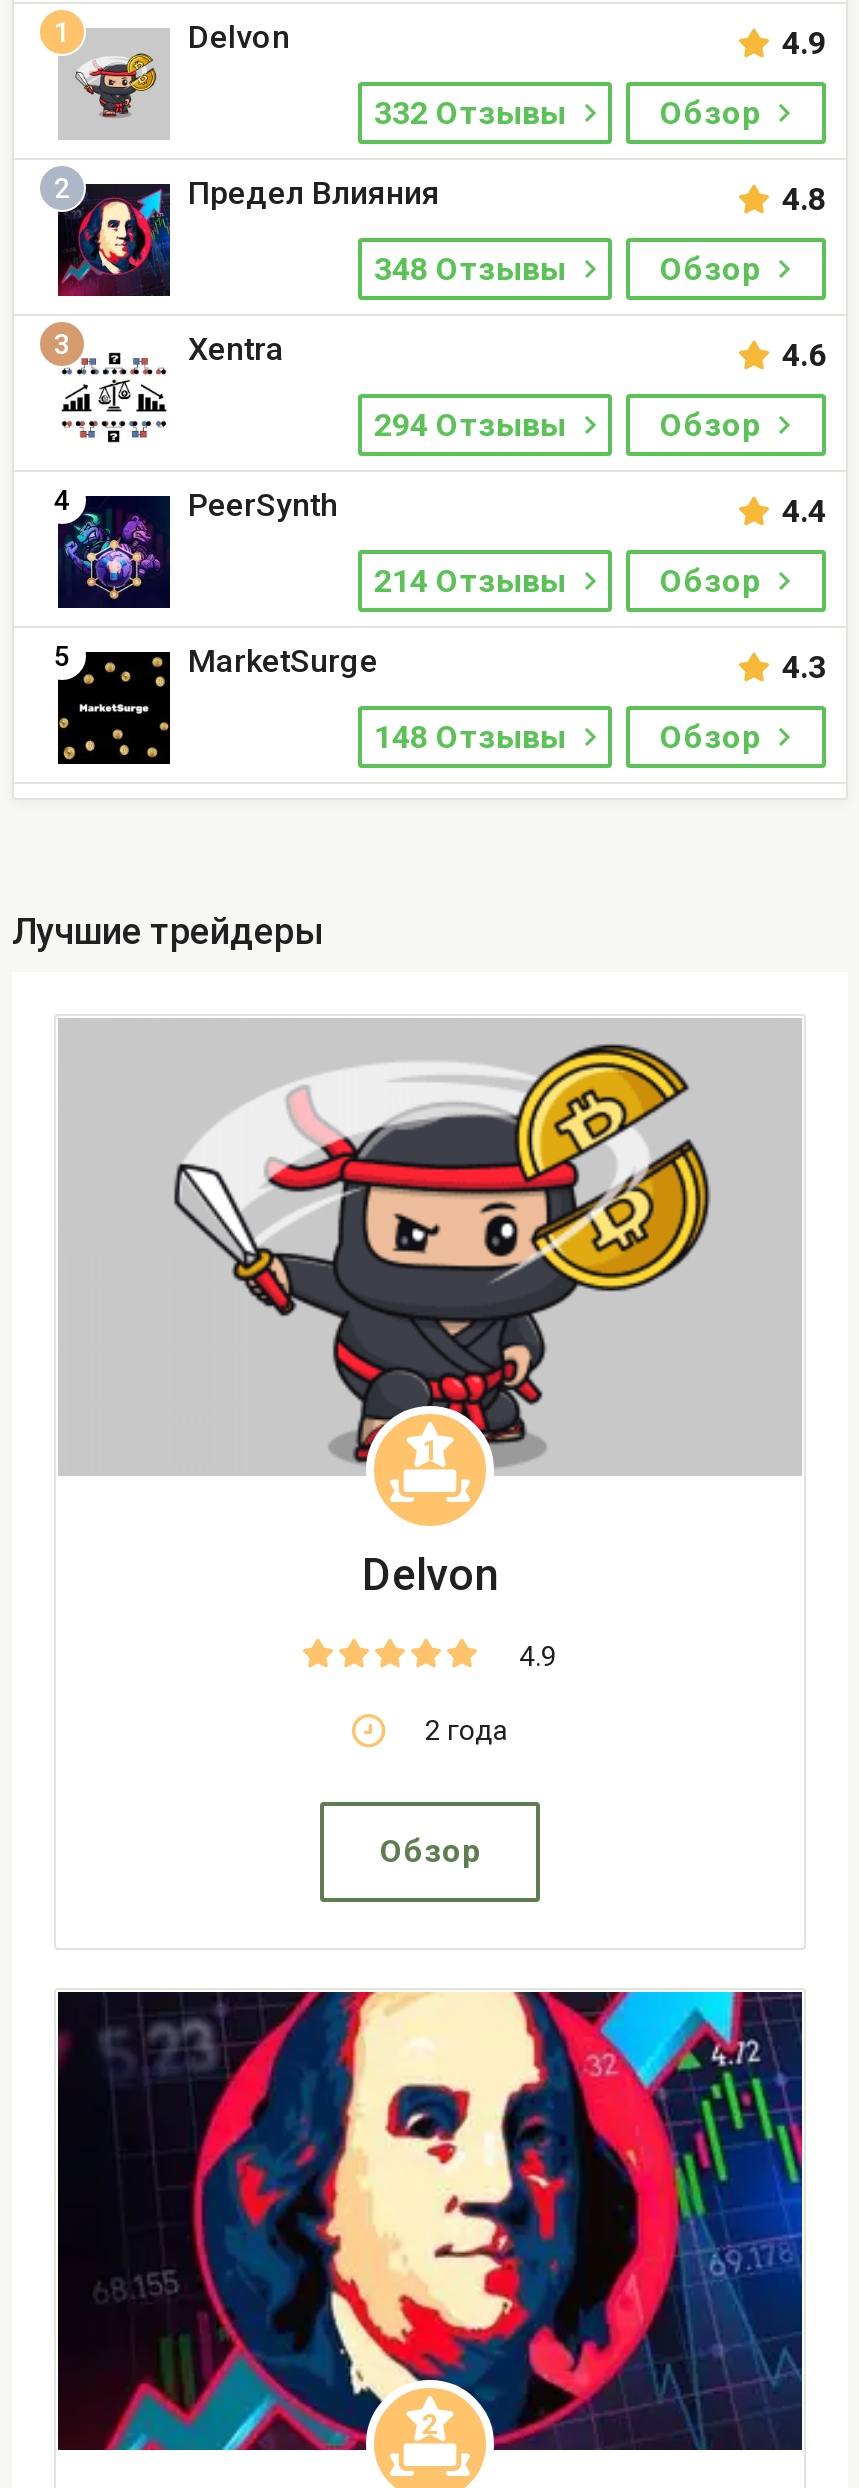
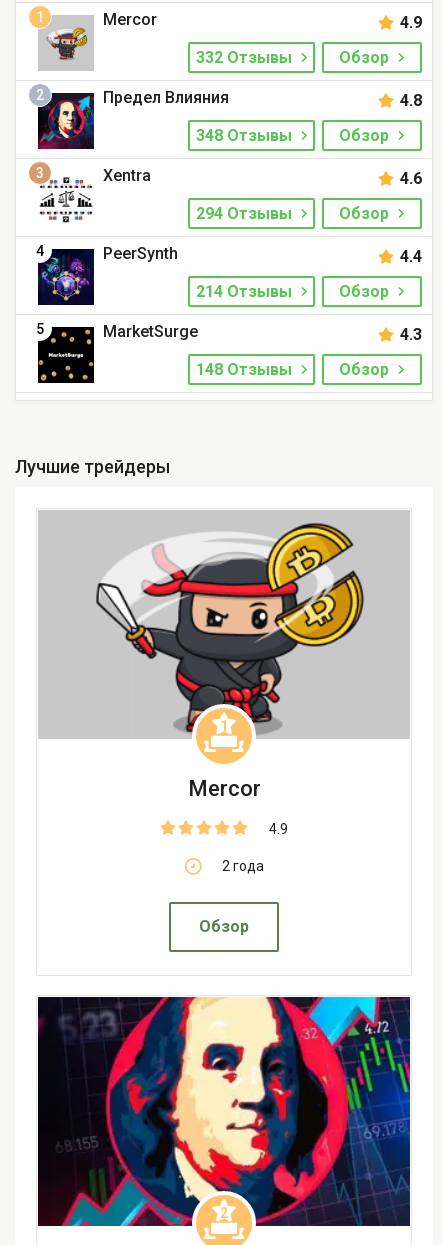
- Delvon
+ Mercor

- Delvon
+ Mercor
